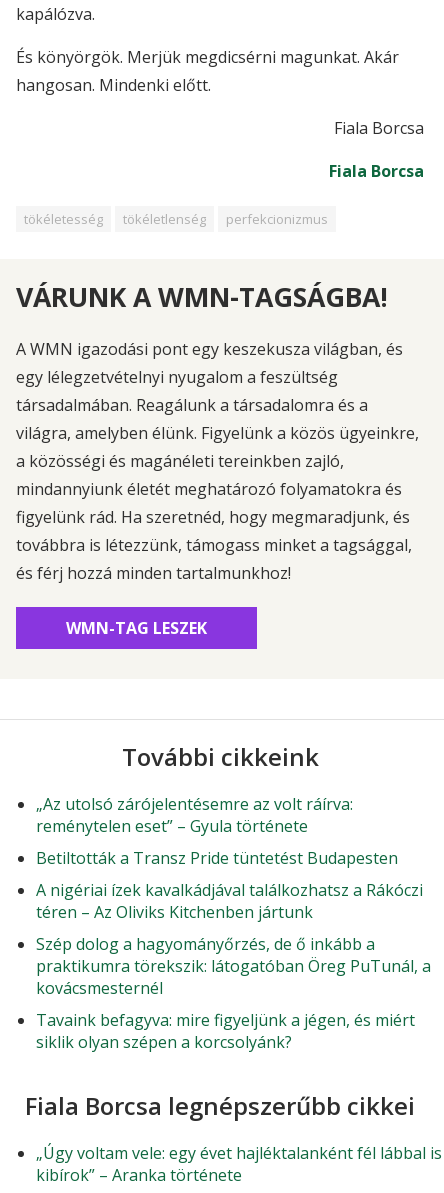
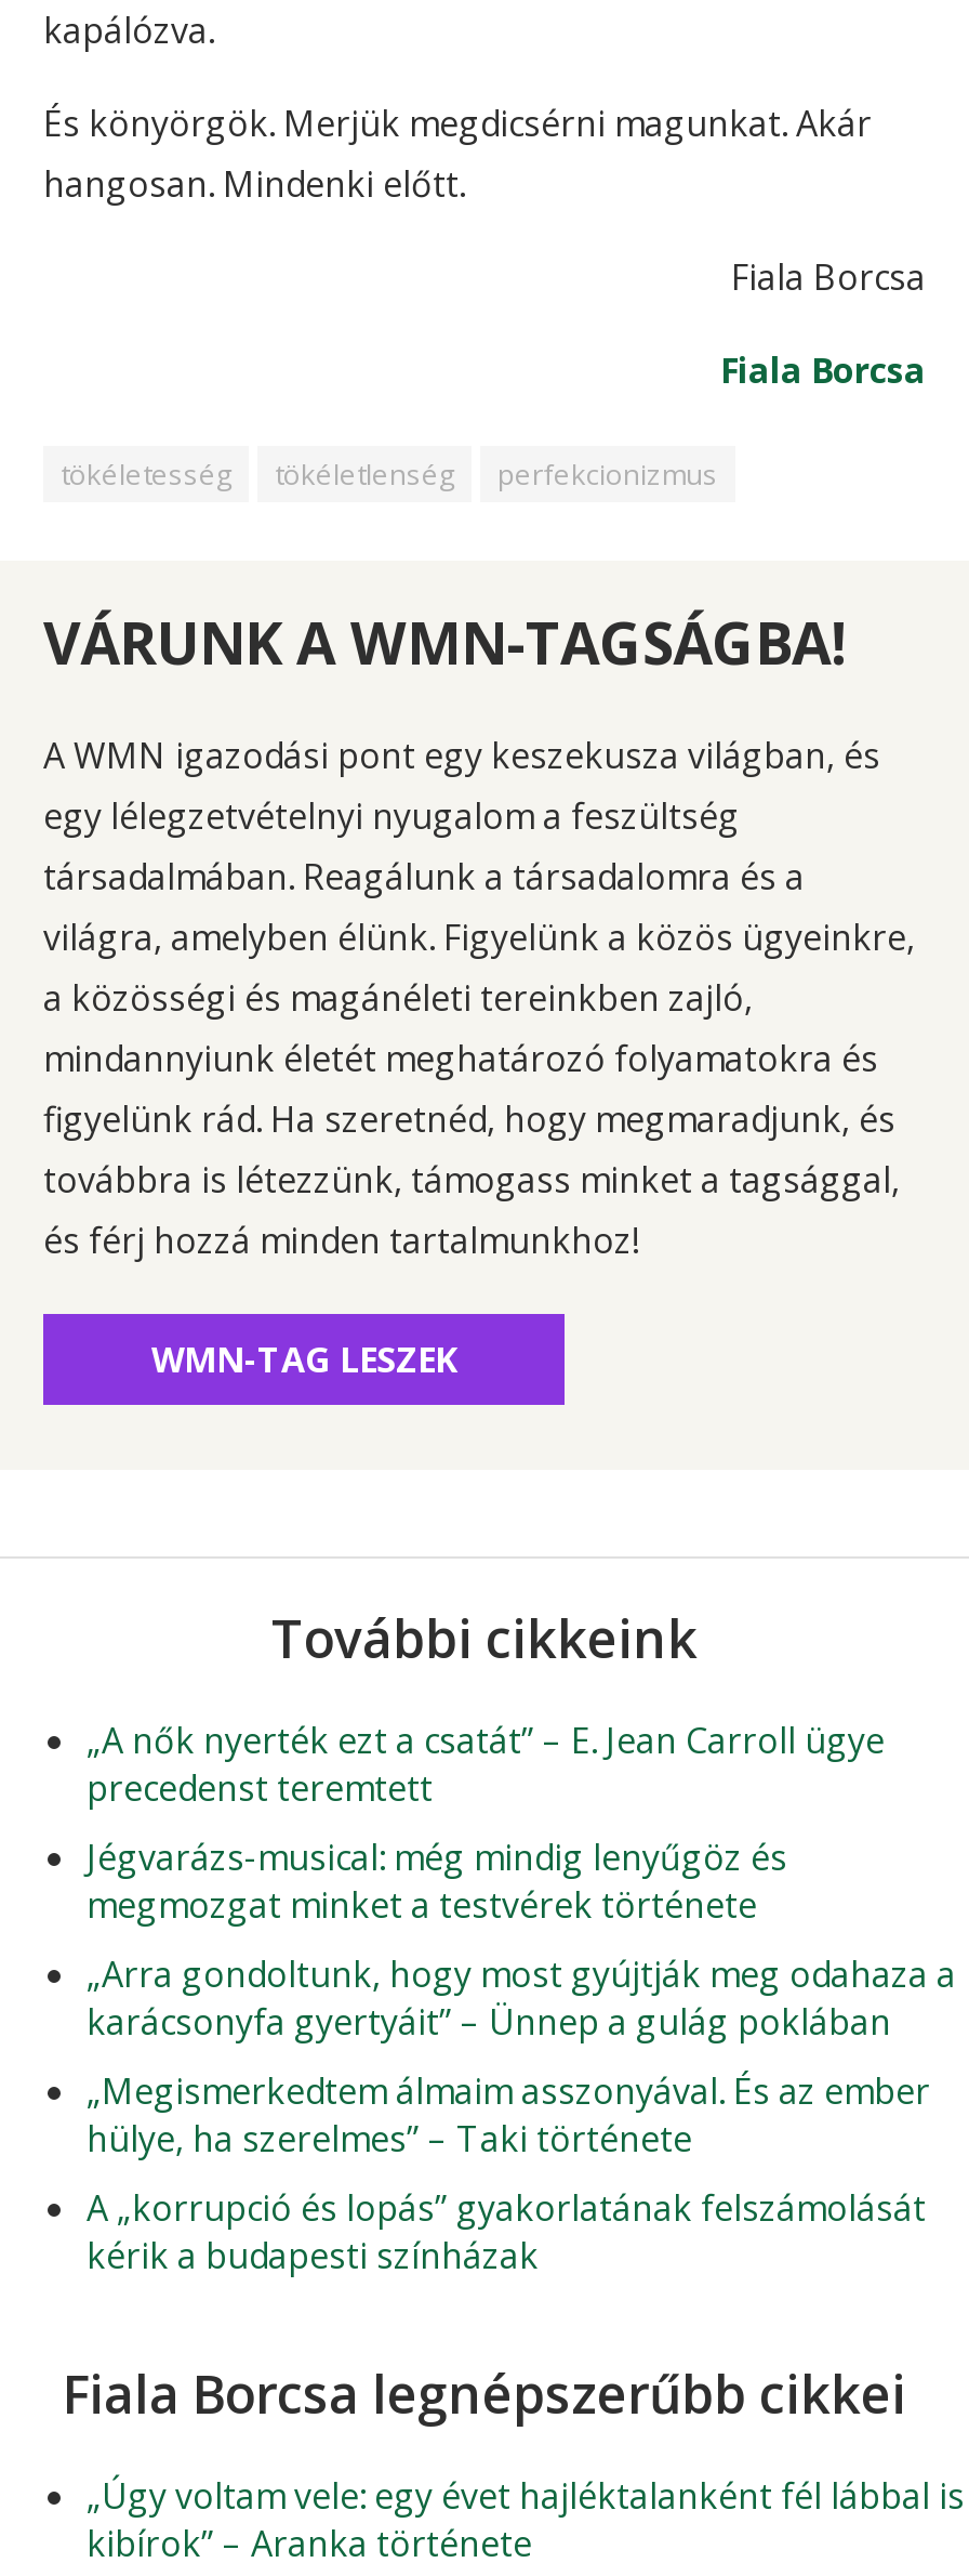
- „Az utolsó zárójelentésemre az volt ráírva:
- reménytelen eset” – Gyula története
+ „A nők nyerték ezt a csatát” – E. Jean Carroll ügye
+ precedenst teremtett

- Betiltották a Transz Pride tüntetést Budapesten
+ Jégvarázs-musical: még mindig lenyűgöz és
+ megmozgat minket a testvérek története

- A nigériai ízek kavalkádjával találkozhatsz a Rákóczi
- téren – Az Oliviks Kitchenben jártunk
+ „Arra gondoltunk, hogy most gyújtják meg odahaza a
+ karácsonyfa gyertyáit” – Ünnep a gulág poklában

- Szép dolog a hagyományőrzés, de ő inkább a
- praktikumra törekszik: látogatóban Öreg PuTunál, a
- kovácsmesternél
+ „Megismerkedtem álmaim asszonyával. És az ember
+ hülye, ha szerelmes” – Taki története

- Tavaink befagyva: mire figyeljünk a jégen, és miért
- siklik olyan szépen a korcsolyánk?
+ A „korrupció és lopás” gyakorlatának felszámolását
+ kérik a budapesti színházak
